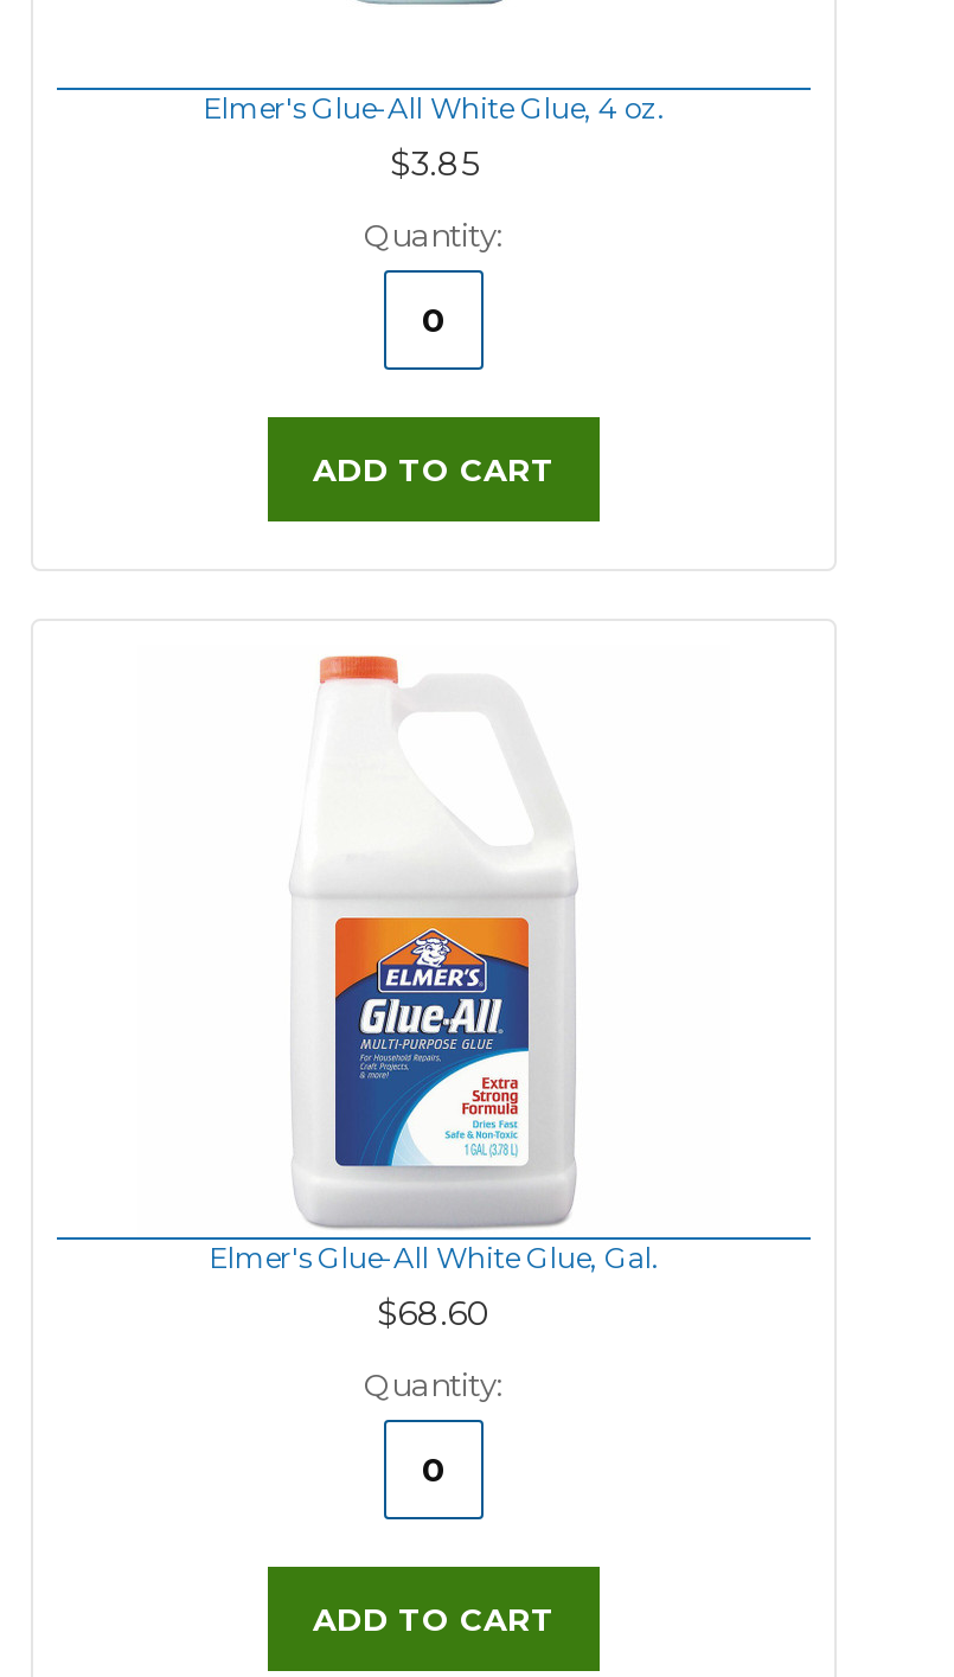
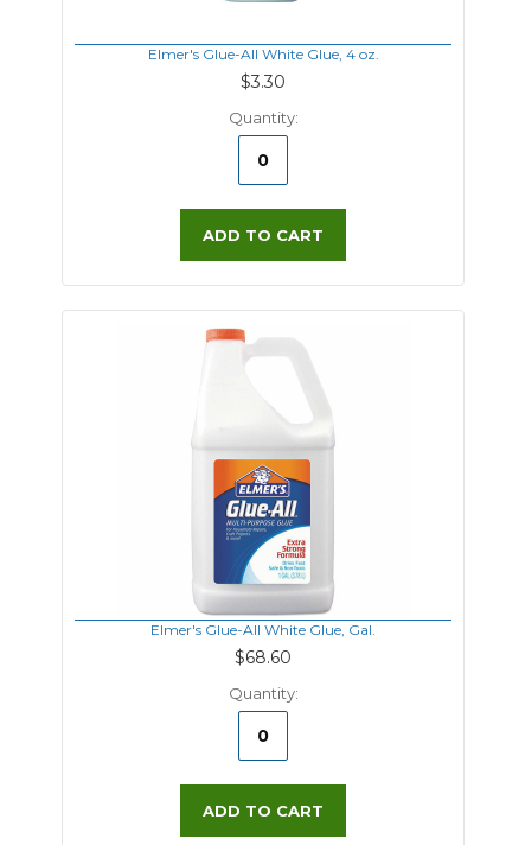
- $3.85
+ $3.30
